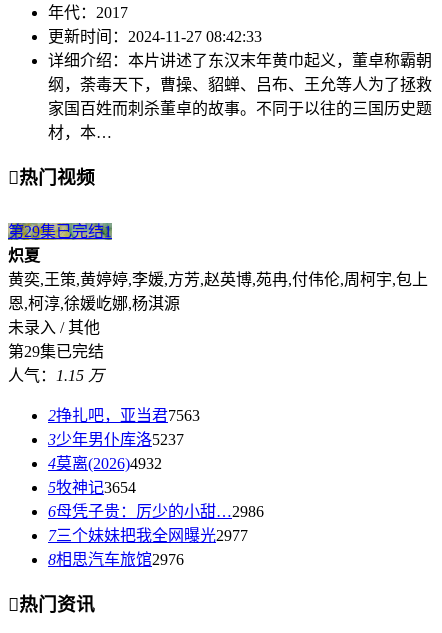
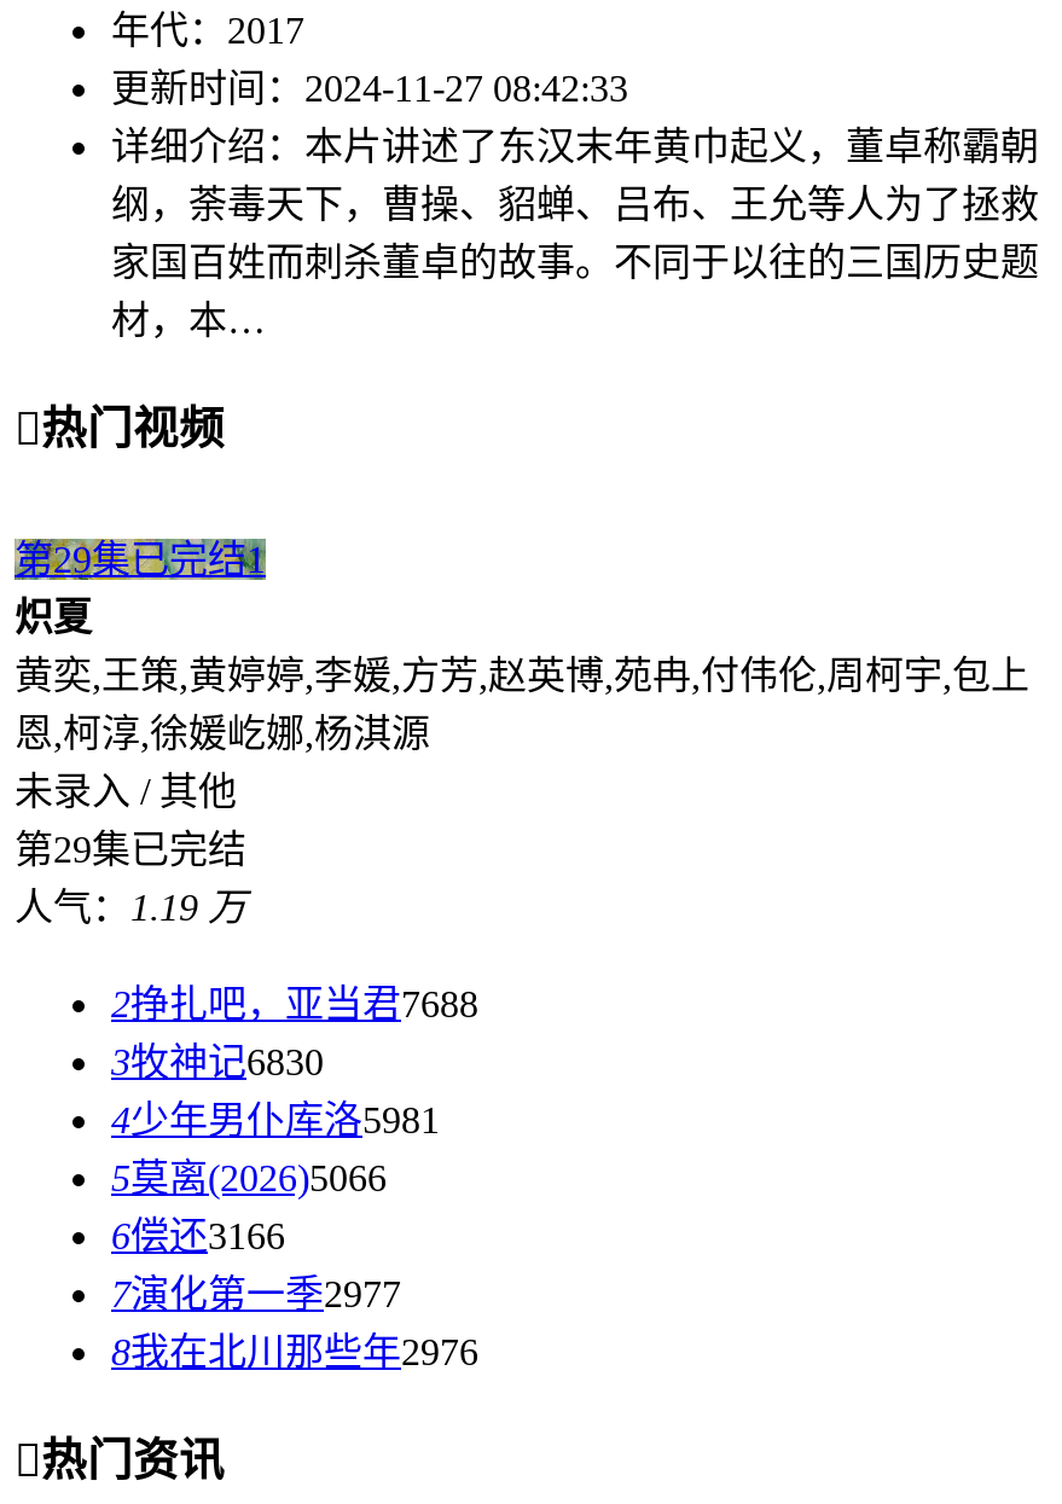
- 人气：1.15 万
+ 人气：1.19 万

- 2挣扎吧，亚当君7563
- 3少年男仆库洛5237
- 4莫离(2026)4932
- 5牧神记3654
- 6母凭子贵：厉少的小甜… 2986
- 7三个妹妹把我全网曝光2977
- 8相思汽车旅馆2976
+ 2挣扎吧，亚当君7688
+ 3牧神记6830
+ 4少年男仆库洛5981
+ 5莫离(2026)5066
+ 6偿还3166
+ 7演化第一季2977
+ 8我在北川那些年2976
